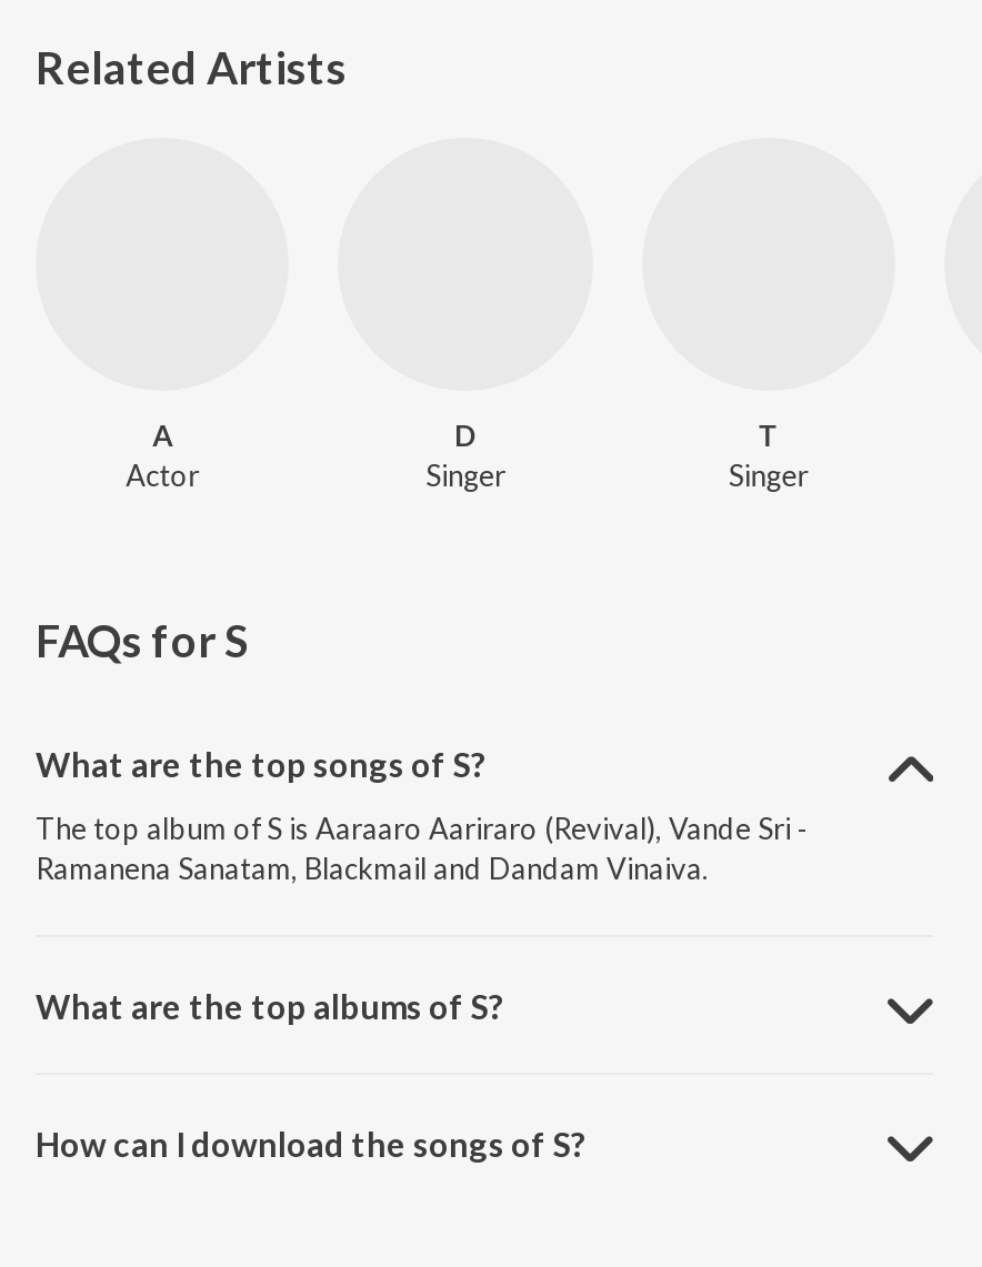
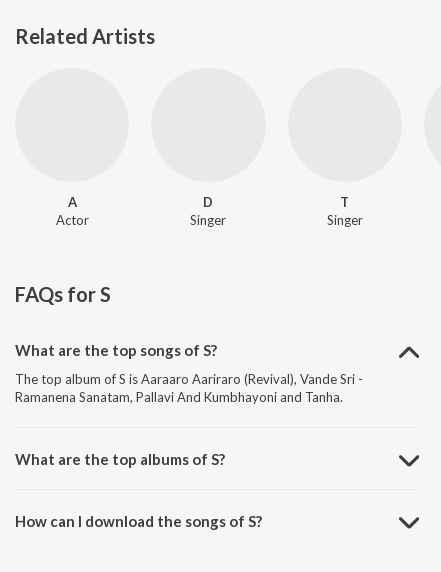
- Ramanena Sanatam, Blackmail and Dandam Vinaiva.
+ Ramanena Sanatam, Pallavi And Kumbhayoni and Tanha.
